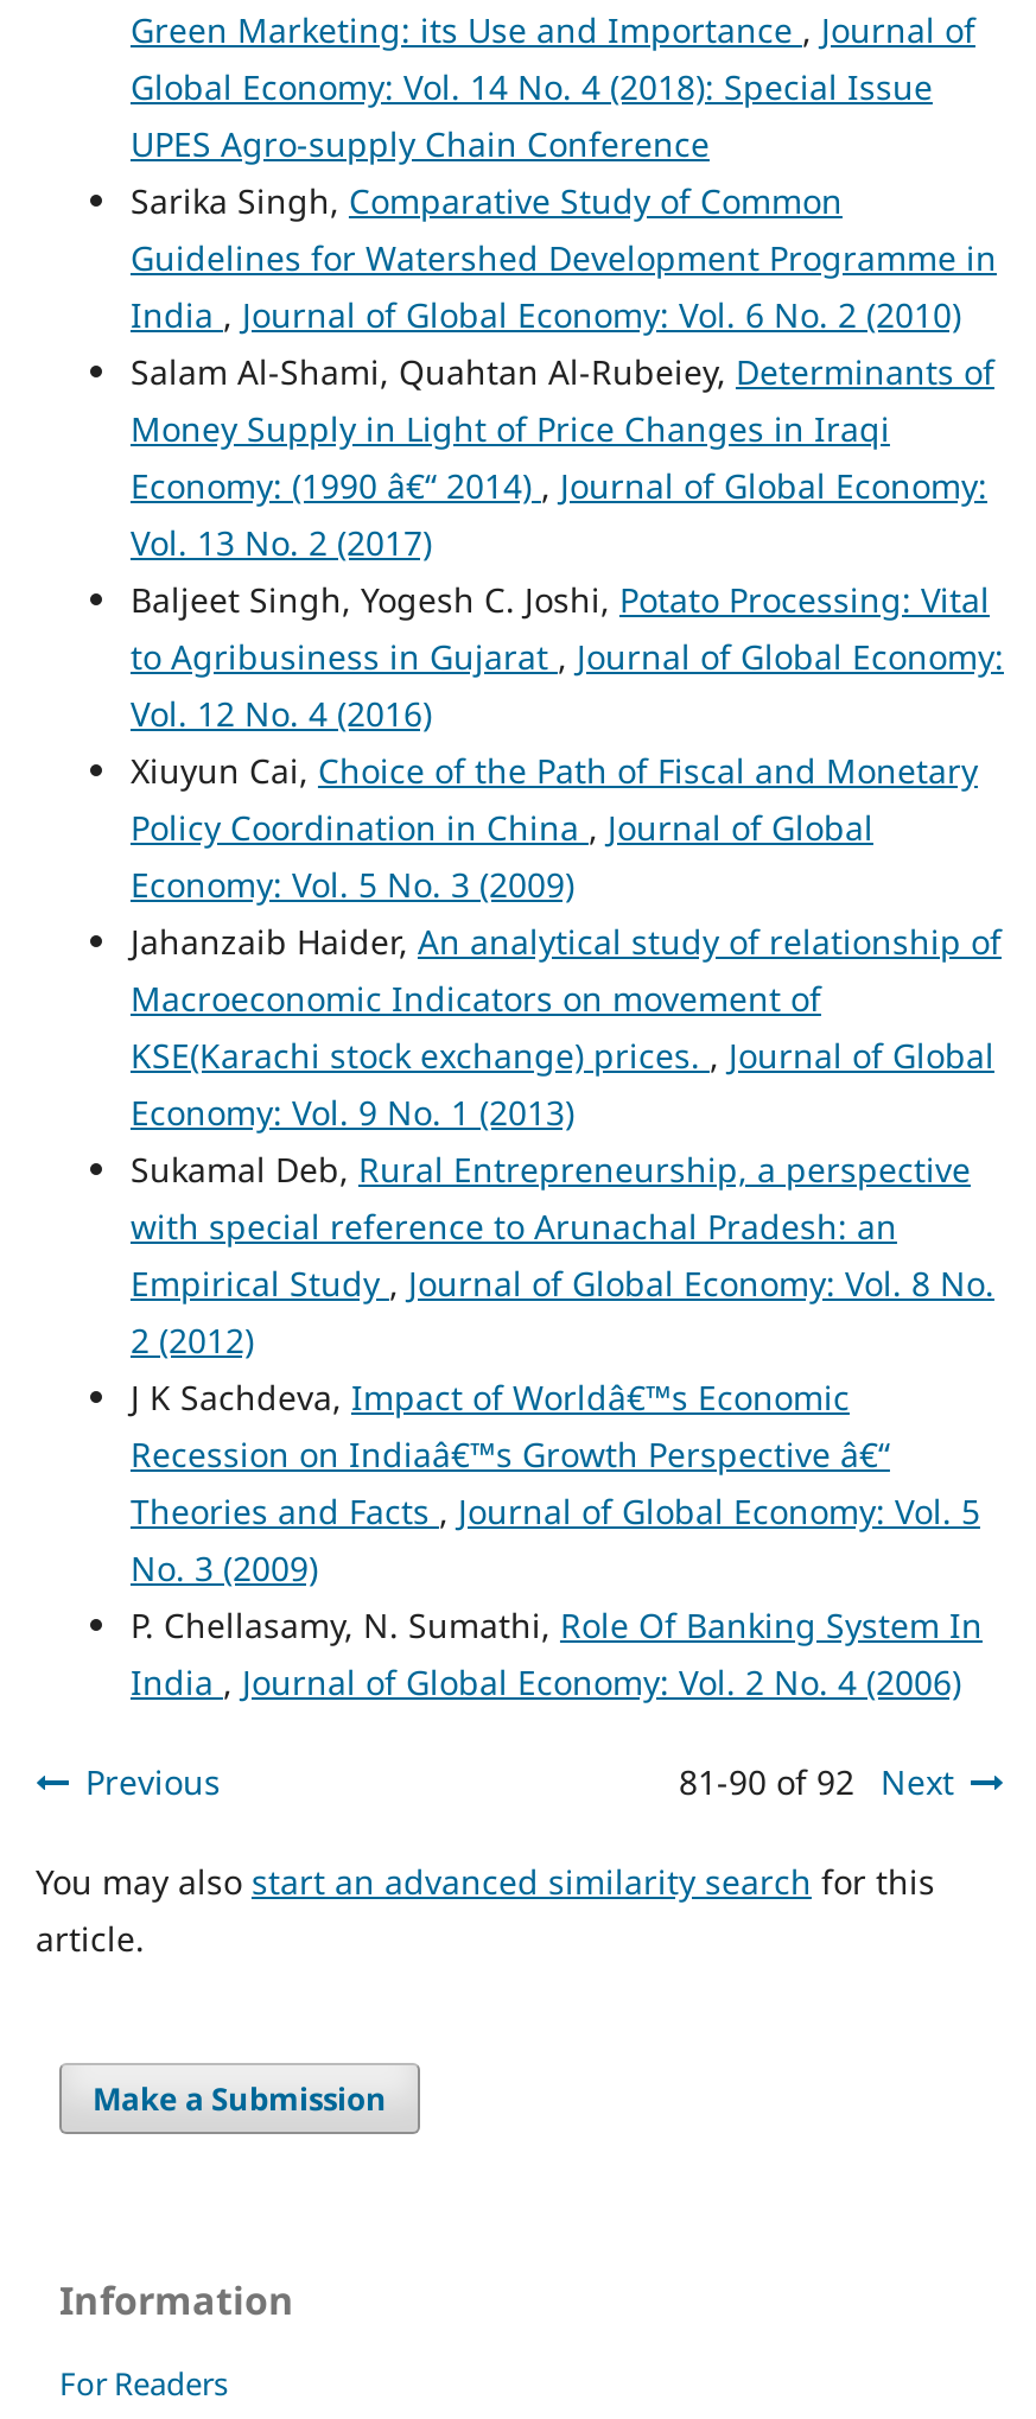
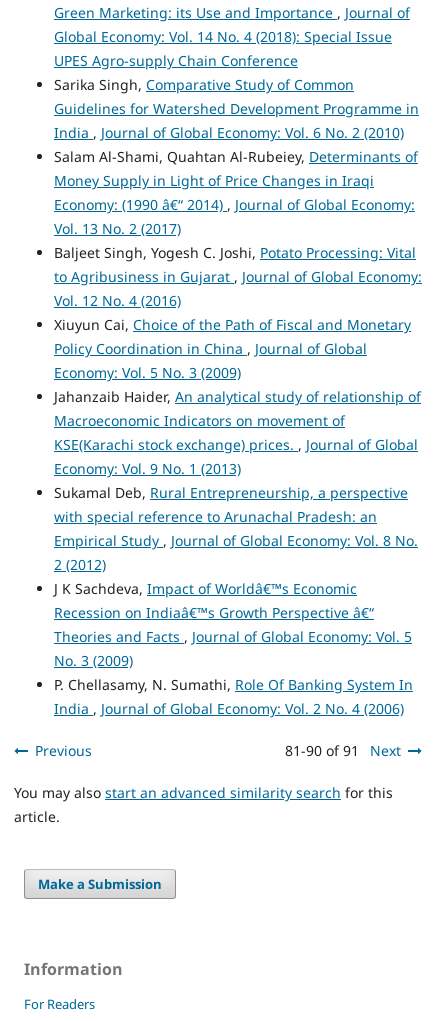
- 81-90 of 92 Next
+ 81-90 of 91 Next
